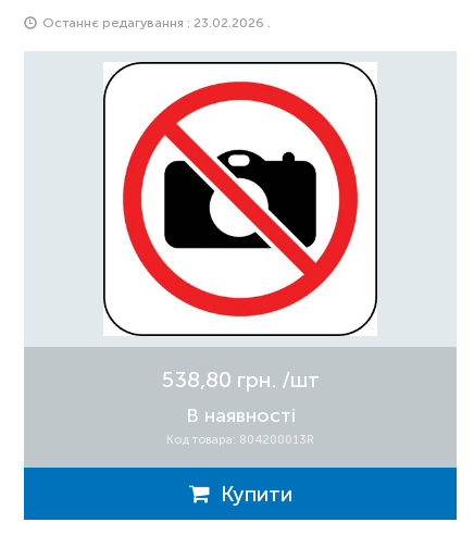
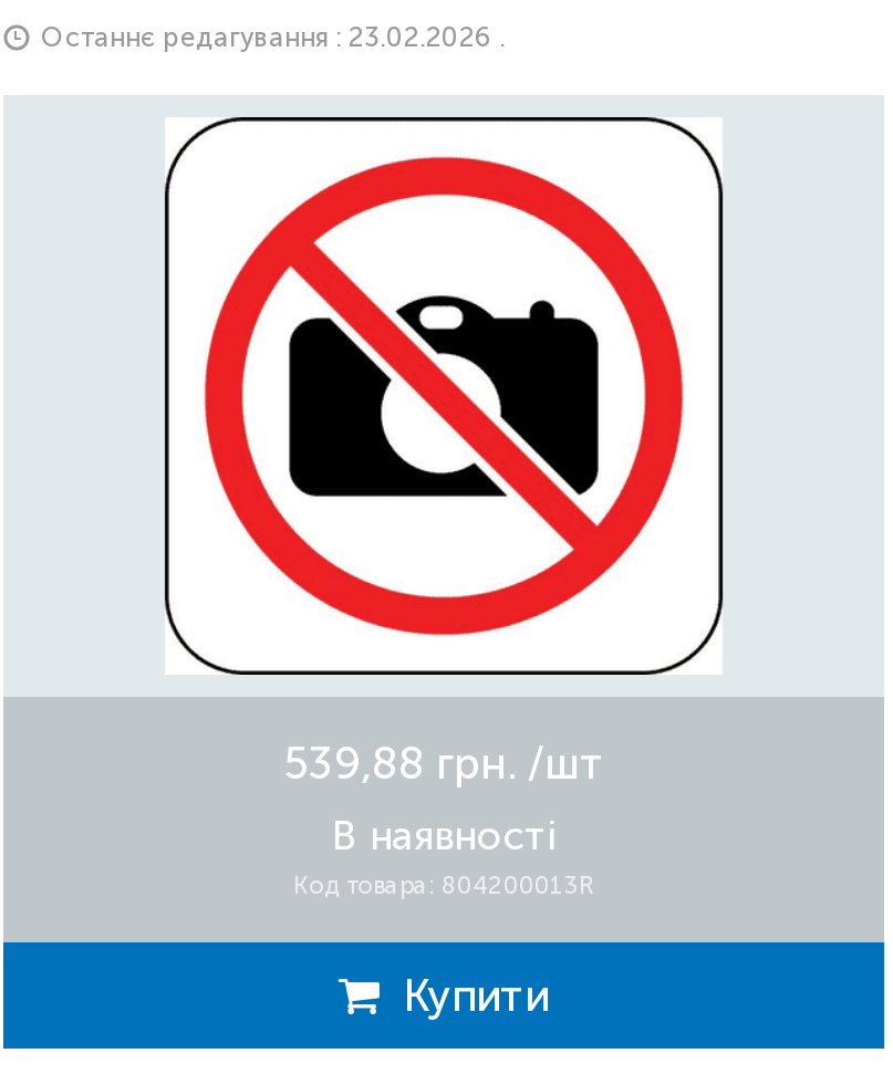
- 538,80 грн. /шт
+ 539,88 грн. /шт
